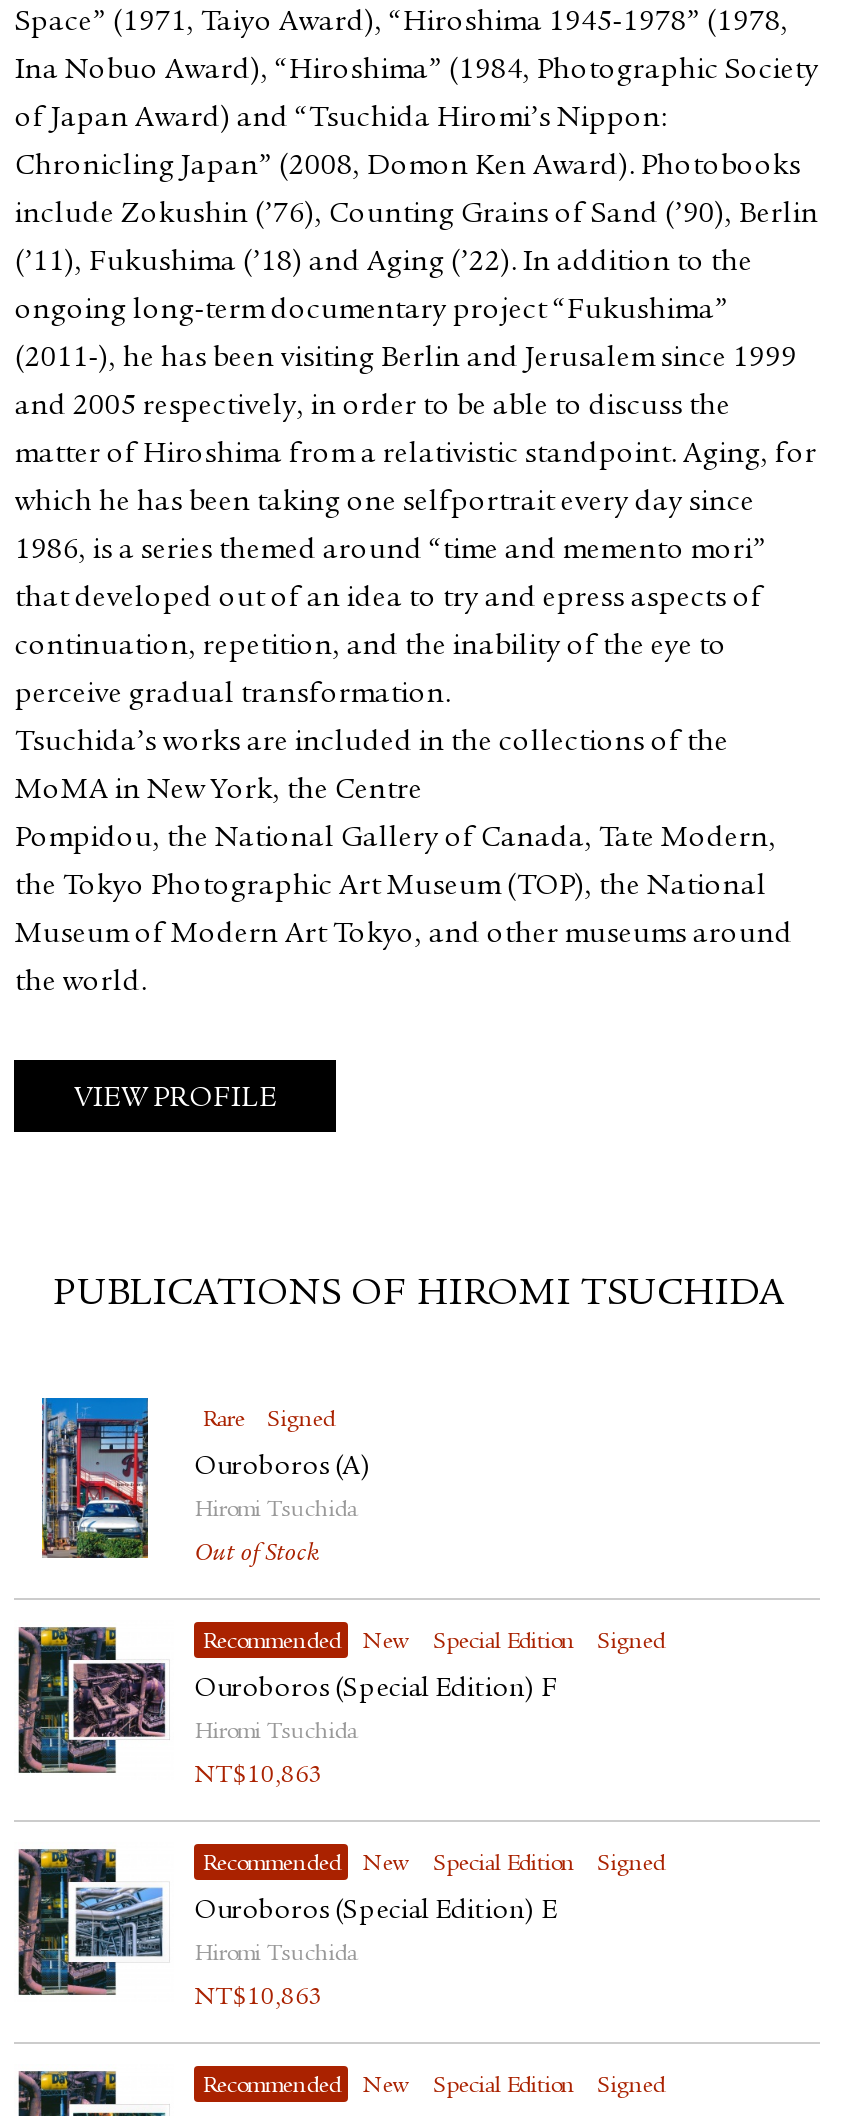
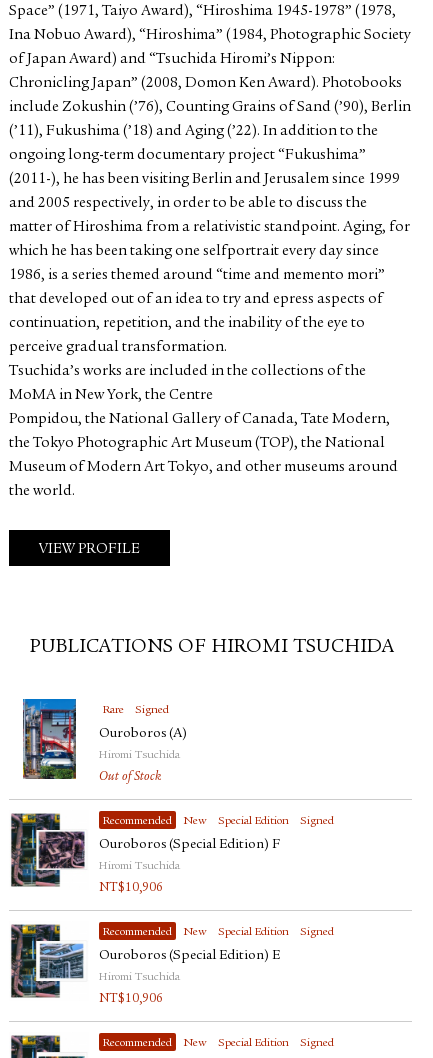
- NT$10,863
+ NT$10,906

- NT$10,863
+ NT$10,906
